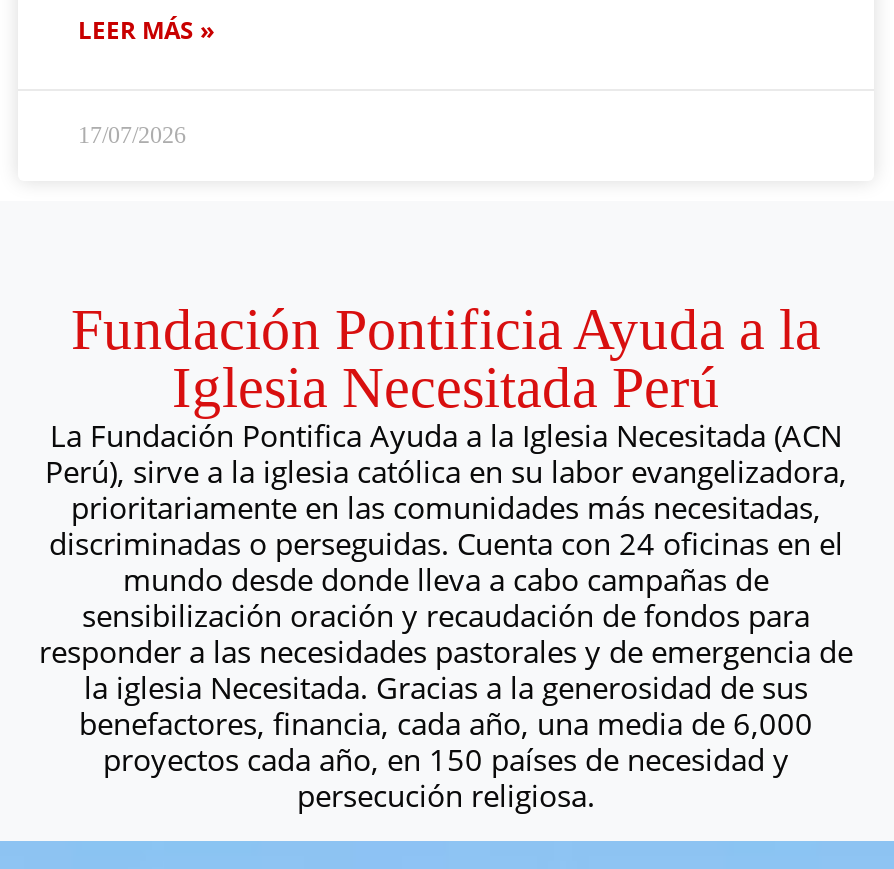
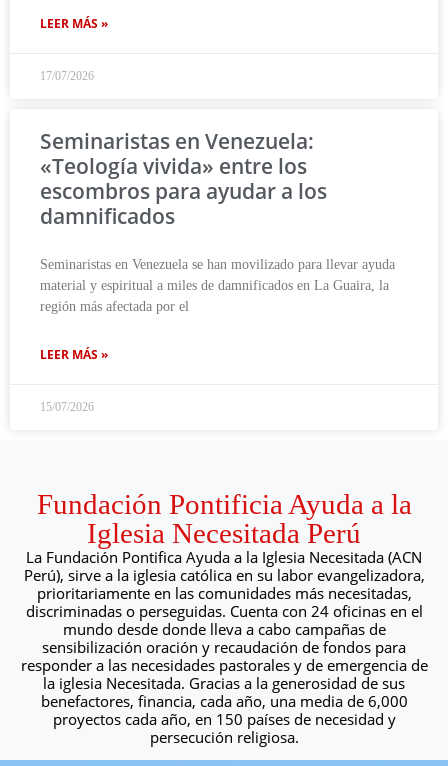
+ Seminaristas en Venezuela:
+ «Teología vivida» entre los
+ escombros para ayudar a los
+ damnificados
+ Seminaristas en Venezuela se han movilizado para llevar ayuda
+ material y espiritual a miles de damnificados en La Guaira, la
+ región más afectada por el
+ LEER MÁS »
+ 15/07/2026
